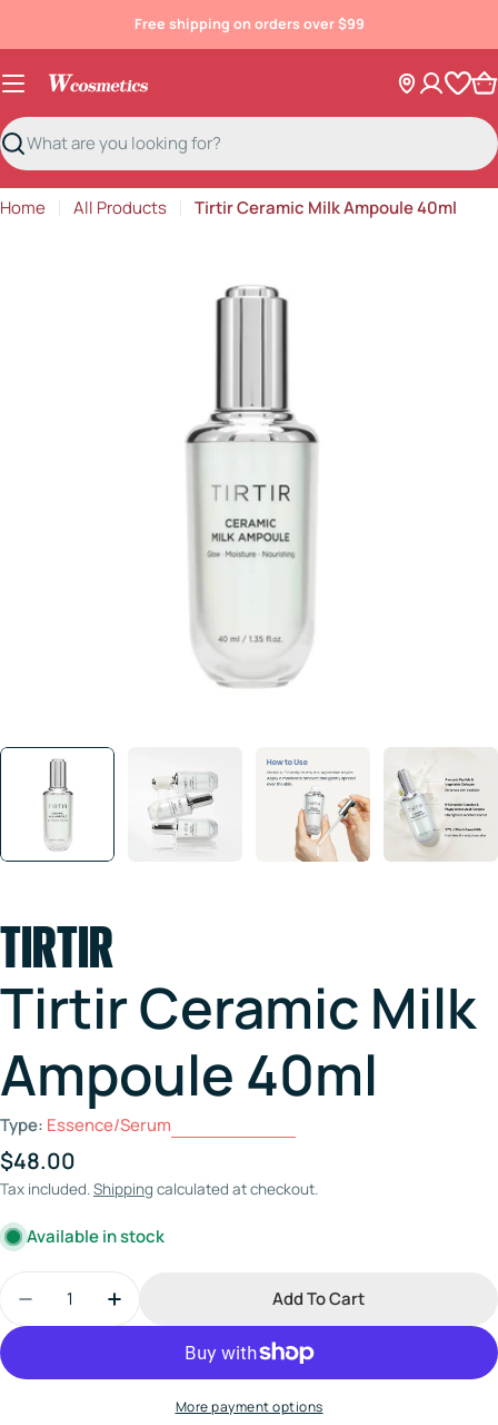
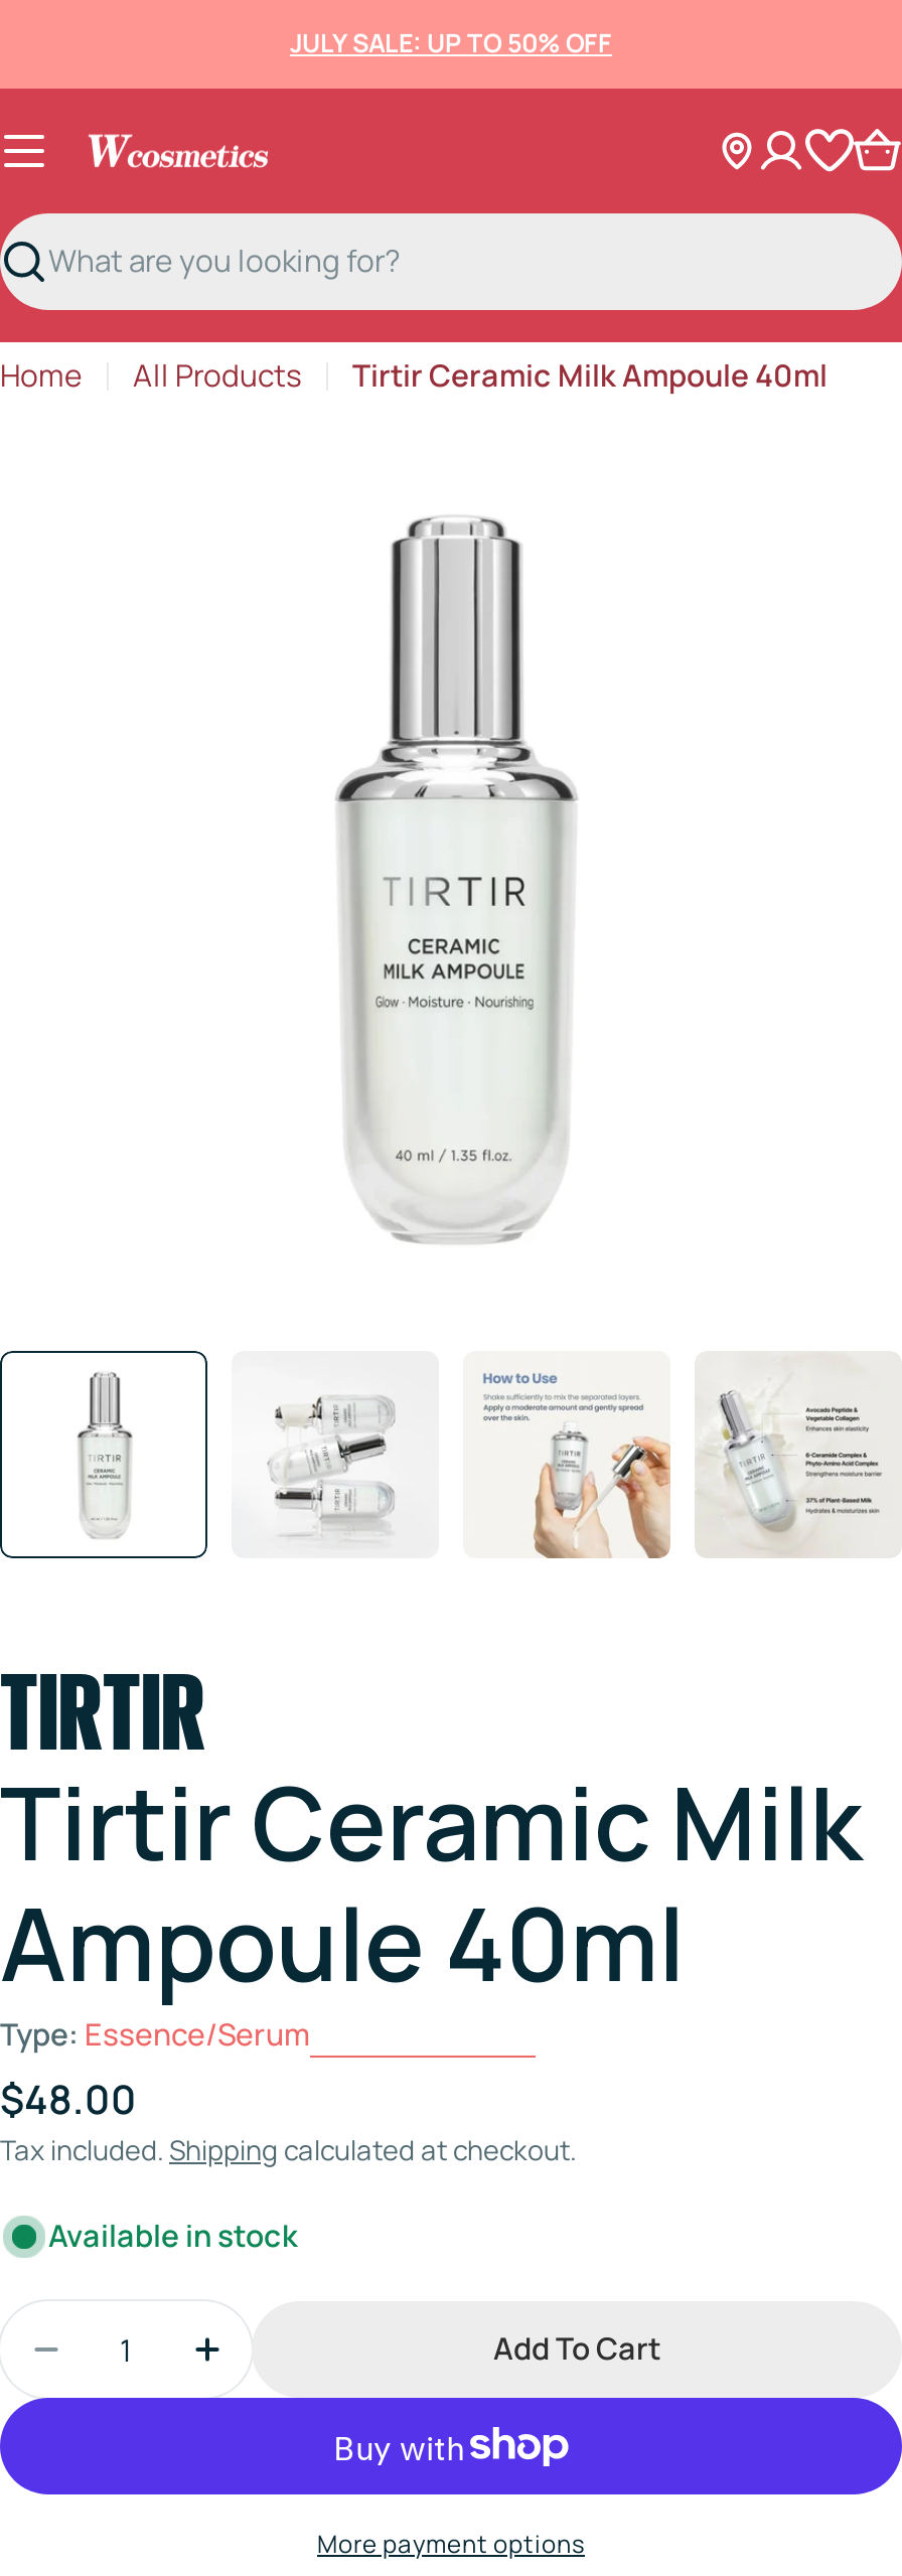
- Free shipping on orders over $99
+ JULY SALE: UP TO 50% OFF
